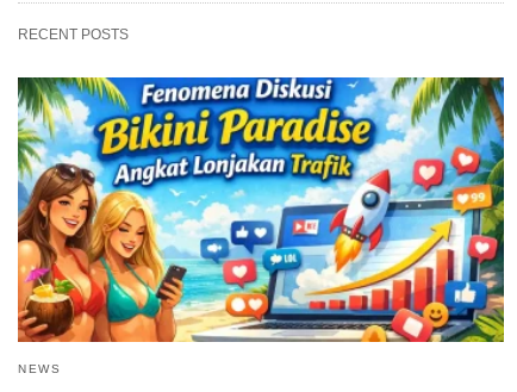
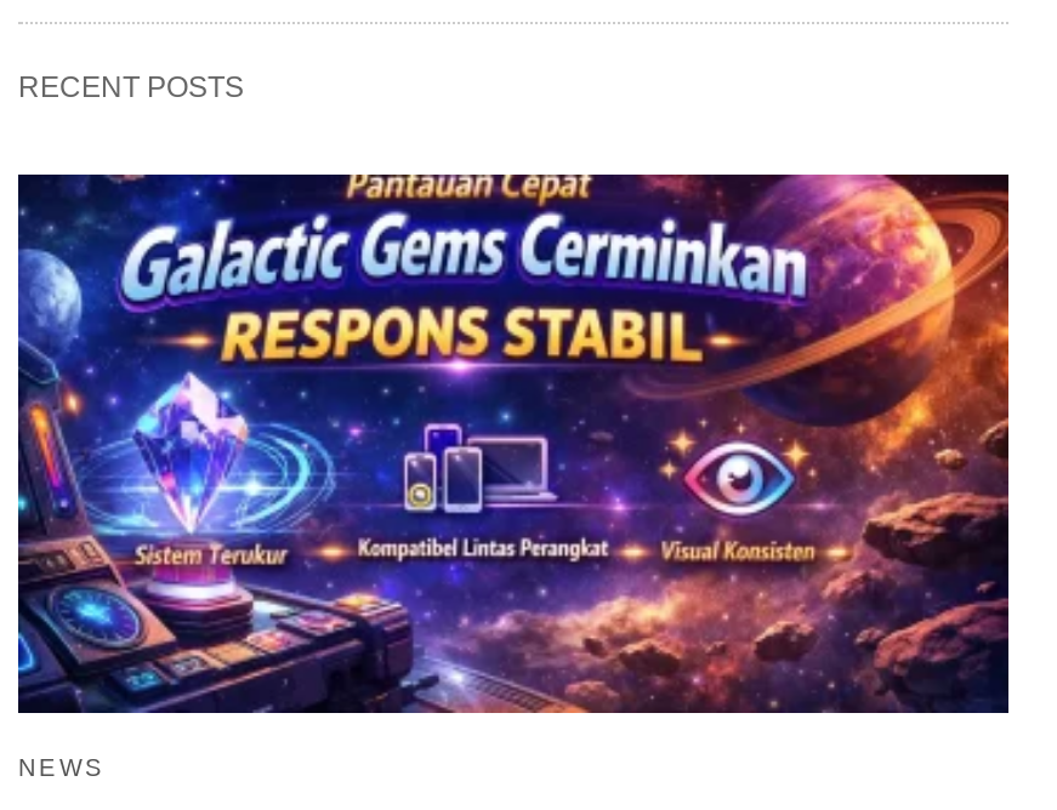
- [image]
+ [image]
